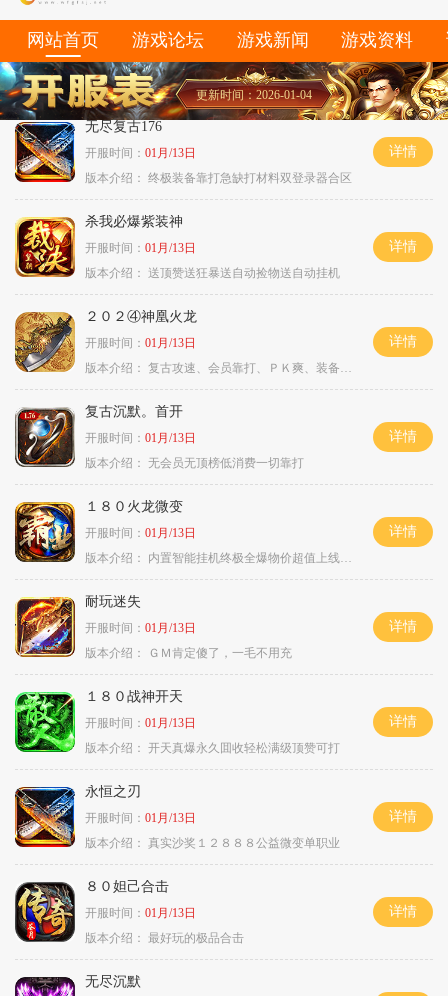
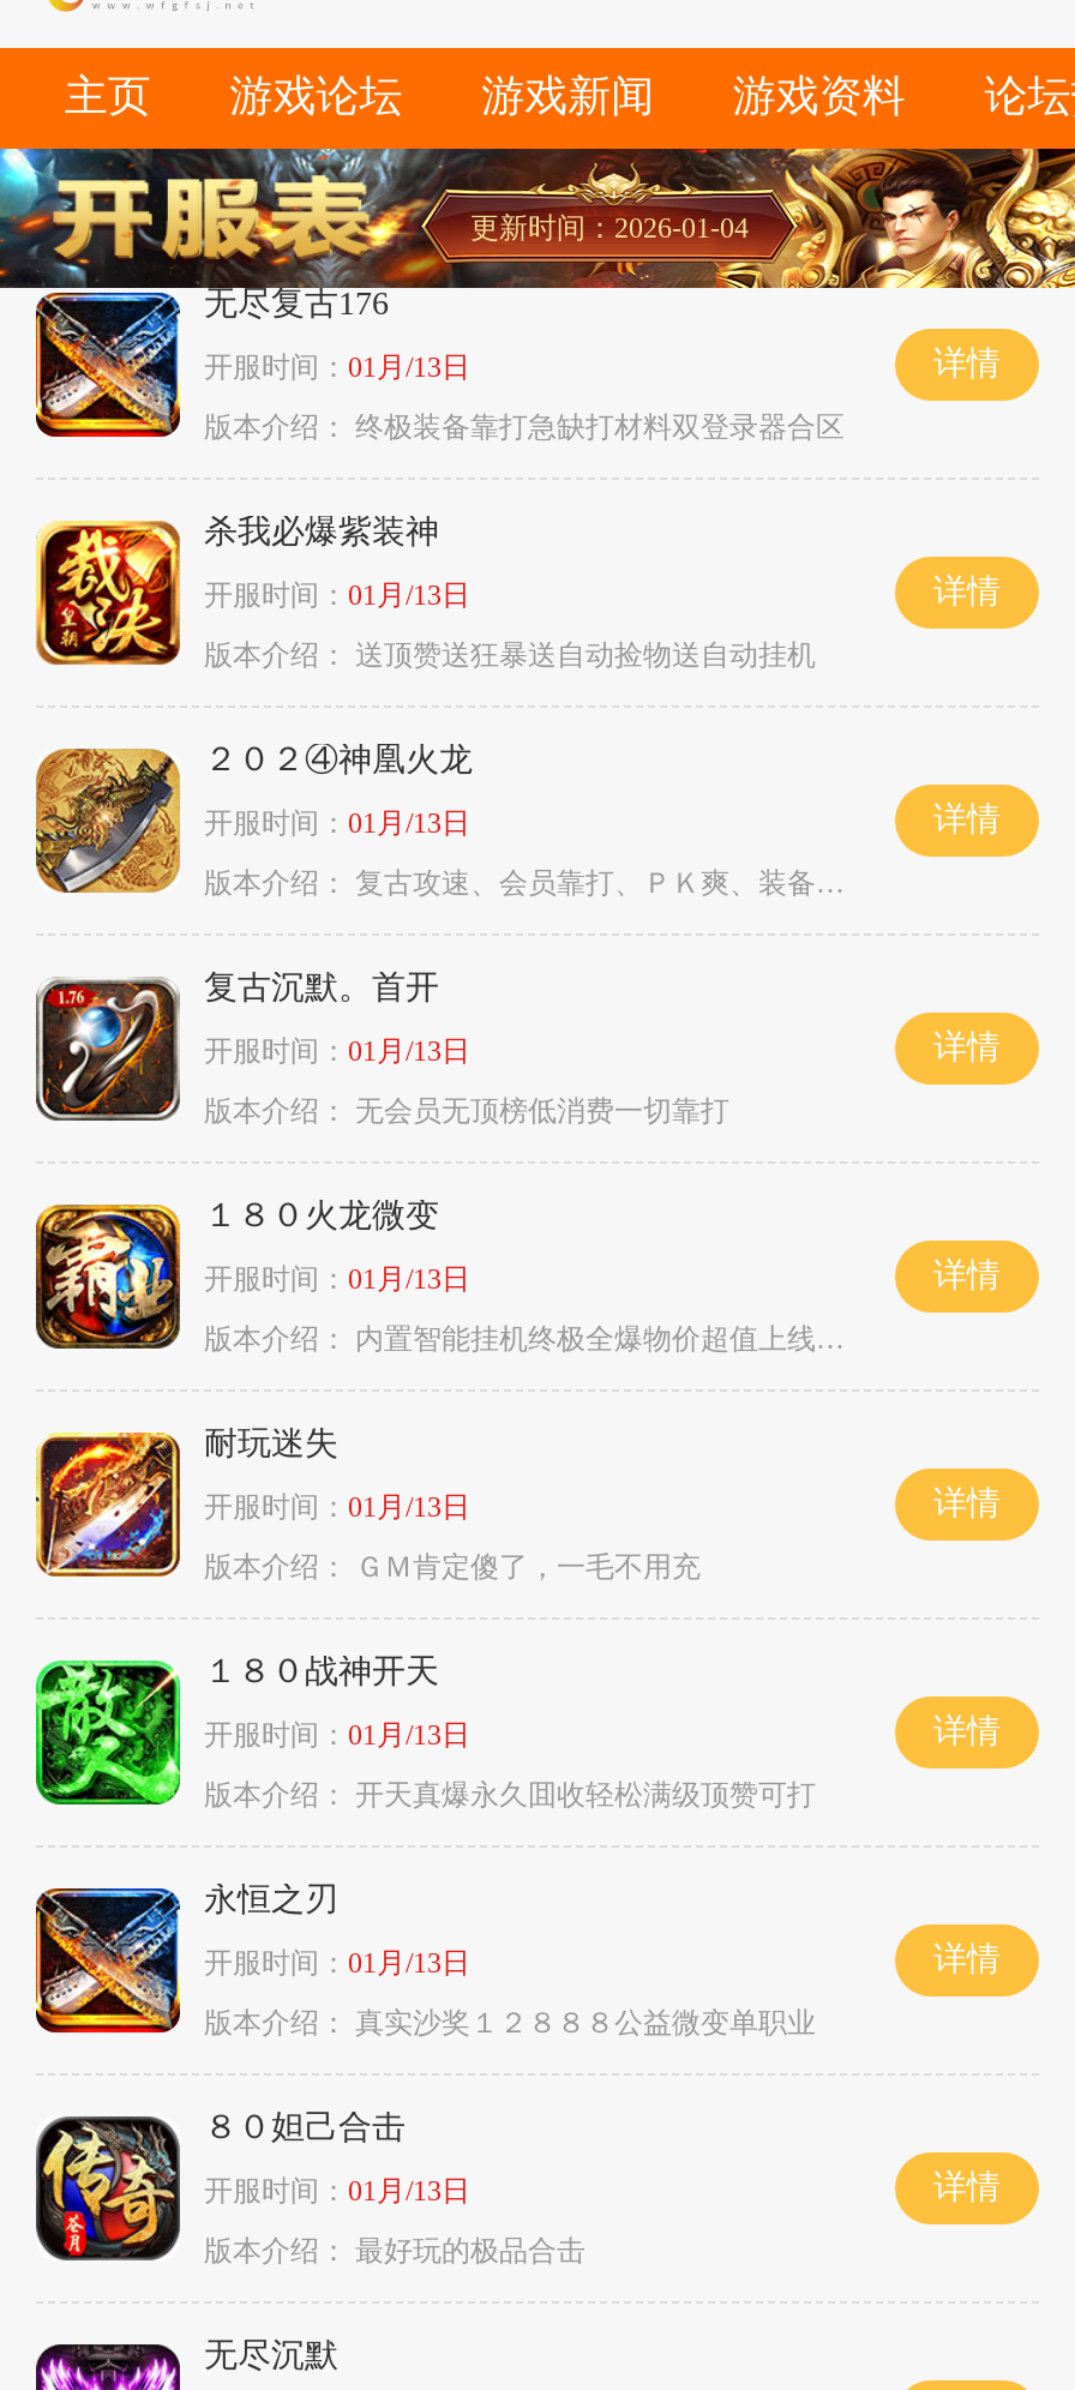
- 网站首页
+ 主页
